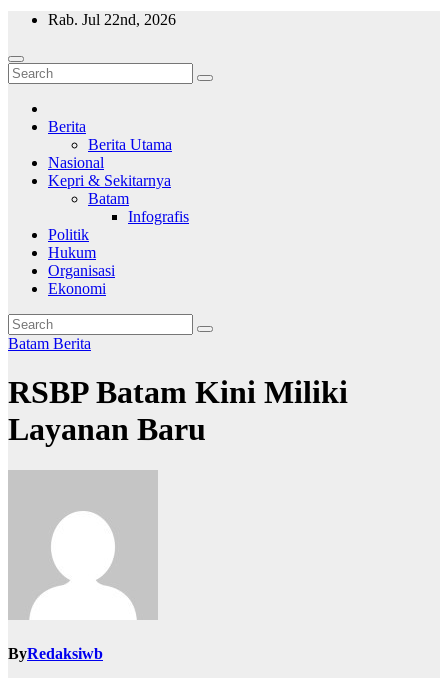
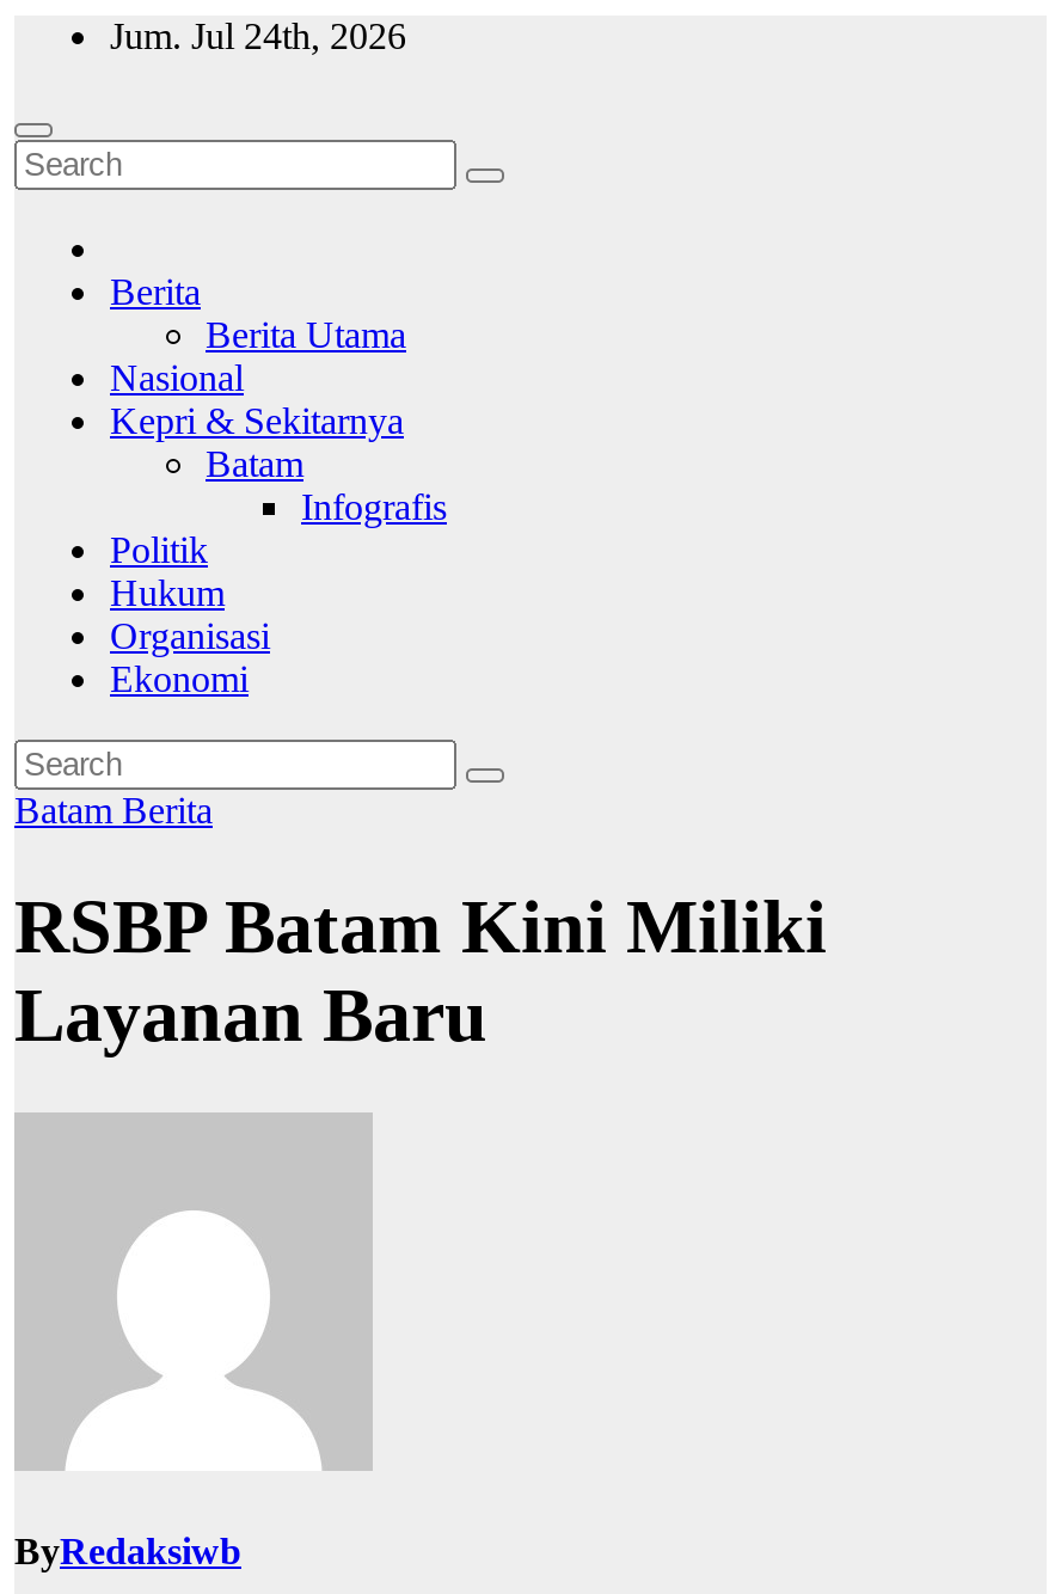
- Rab. Jul 22nd, 2026
+ Jum. Jul 24th, 2026
